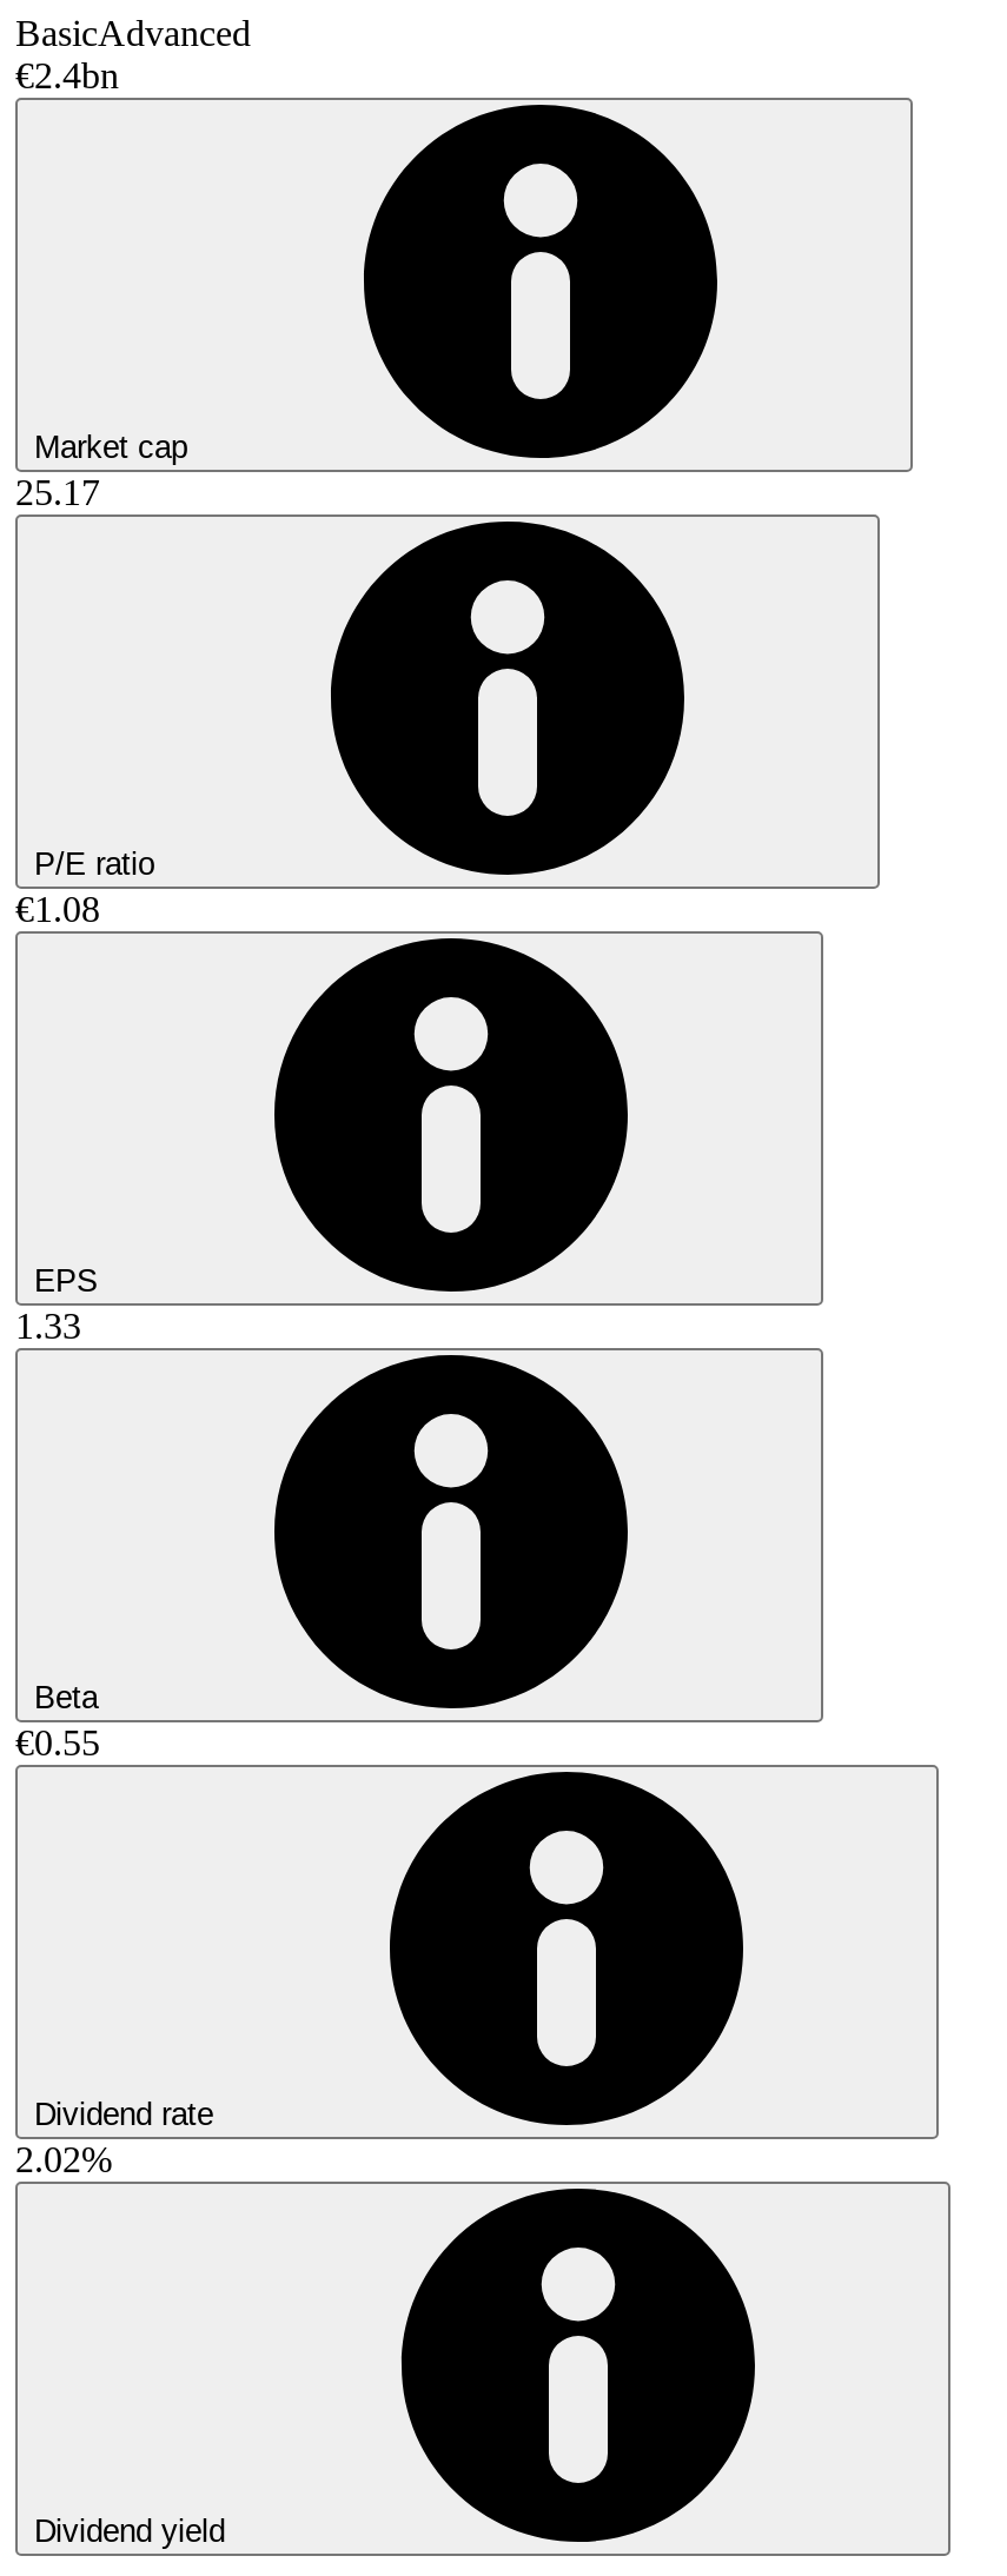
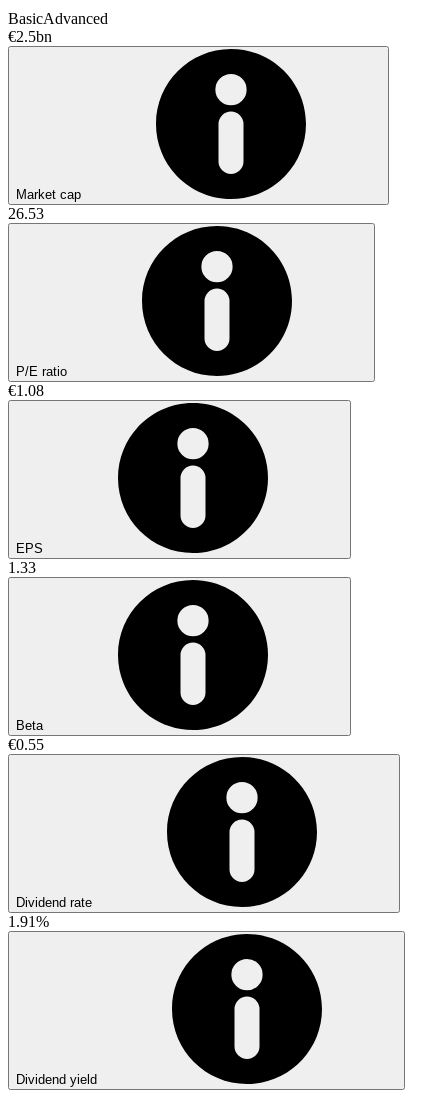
- €2.4bn
+ €2.5bn

- 25.17
+ 26.53

- 2.02%
+ 1.91%
